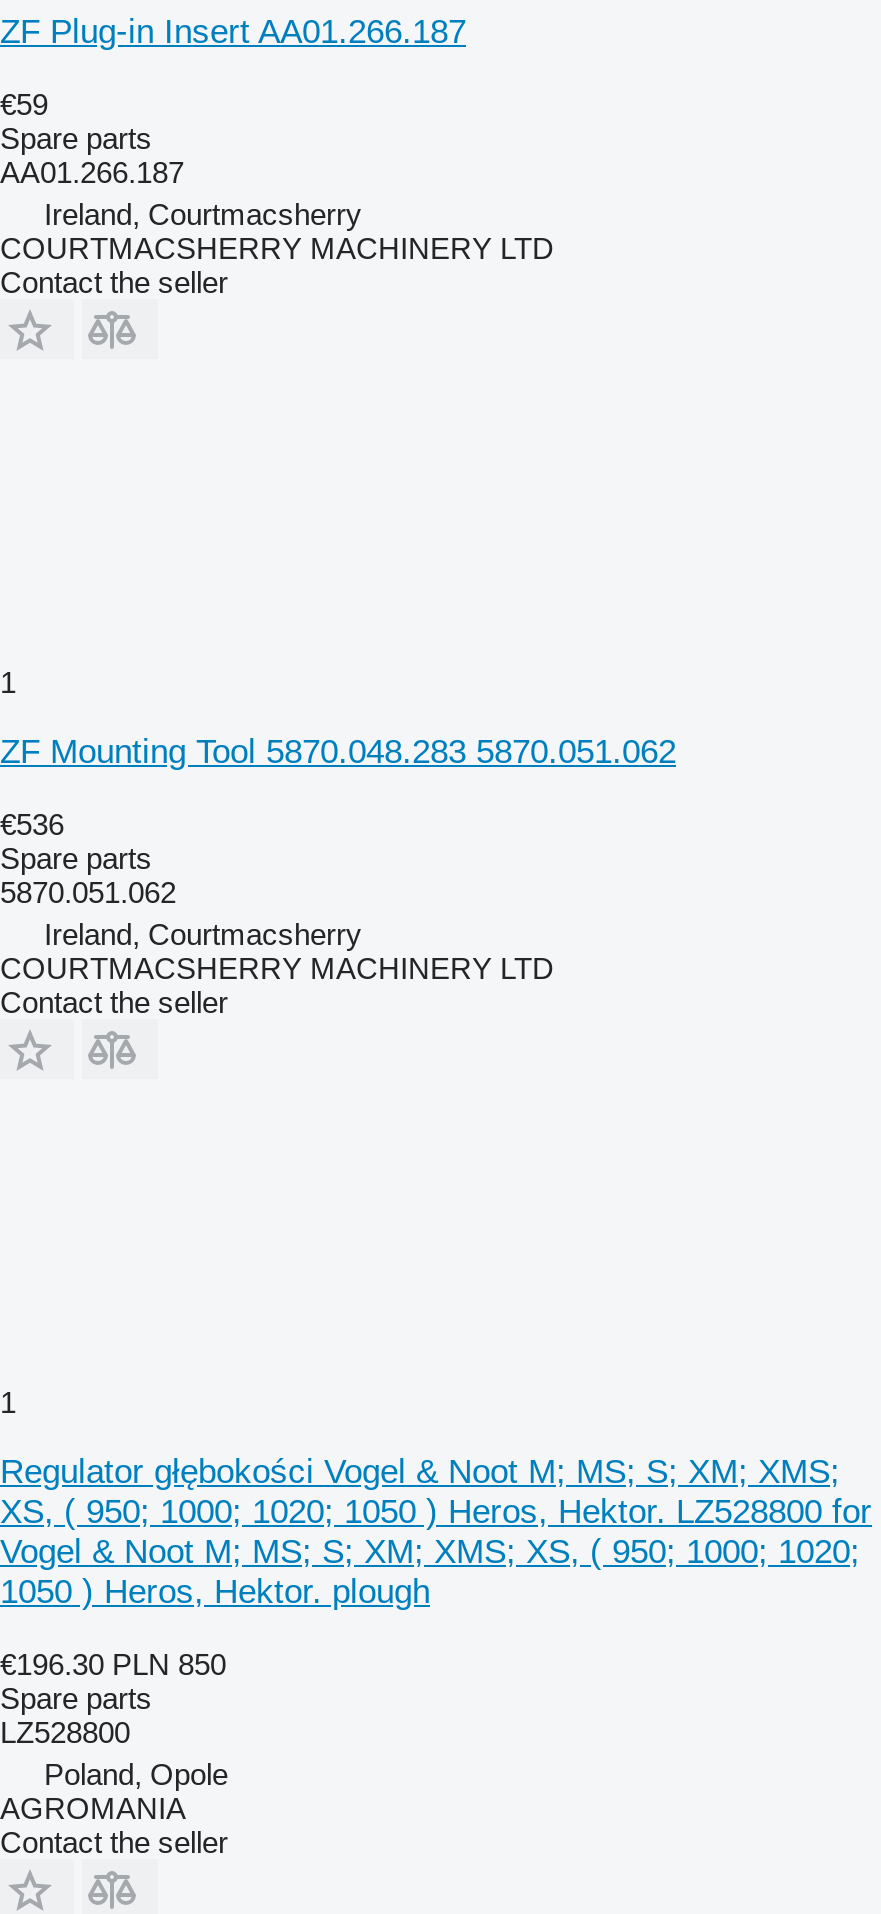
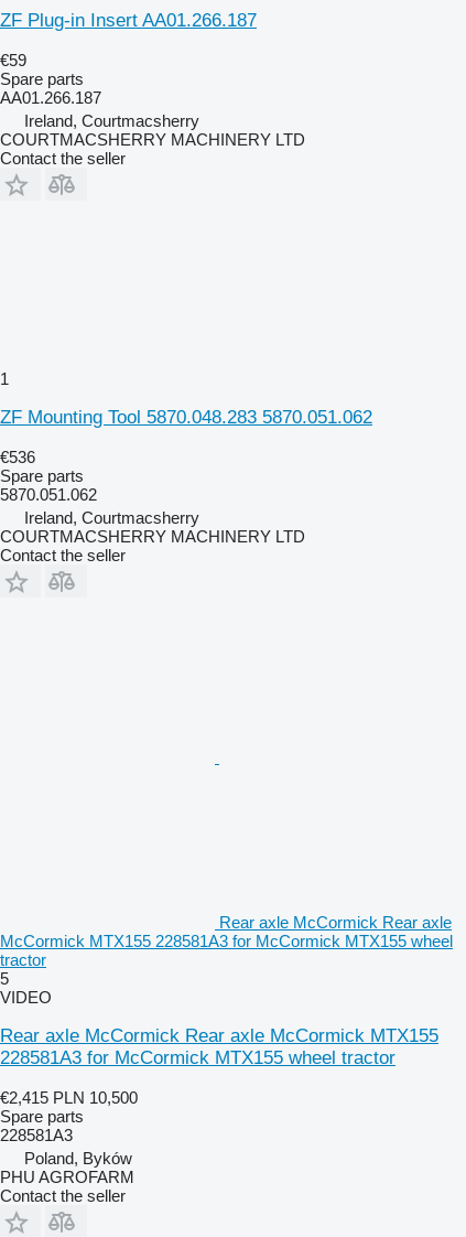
- 1
+ Rear axle McCormick Rear axle
+ McCormick MTX155 228581A3 for McCormick MTX155 wheel
+ tractor
+ 5
+ VIDEO

- Regulator głębokości Vogel & Noot M; MS; S; XM; XMS;
- XS, ( 950; 1000; 1020; 1050 ) Heros, Hektor. LZ528800 for
- Vogel & Noot M; MS; S; XM; XMS; XS, ( 950; 1000; 1020;
- 1050 ) Heros, Hektor. plough
+ Rear axle McCormick Rear axle McCormick MTX155
+ 228581A3 for McCormick MTX155 wheel tractor

- €196.30 PLN 850
+ €2,415 PLN 10,500

- LZ528800
- Poland, Opole
- AGROMANIA
+ 228581A3
+ Poland, Byków
+ PHU AGROFARM
